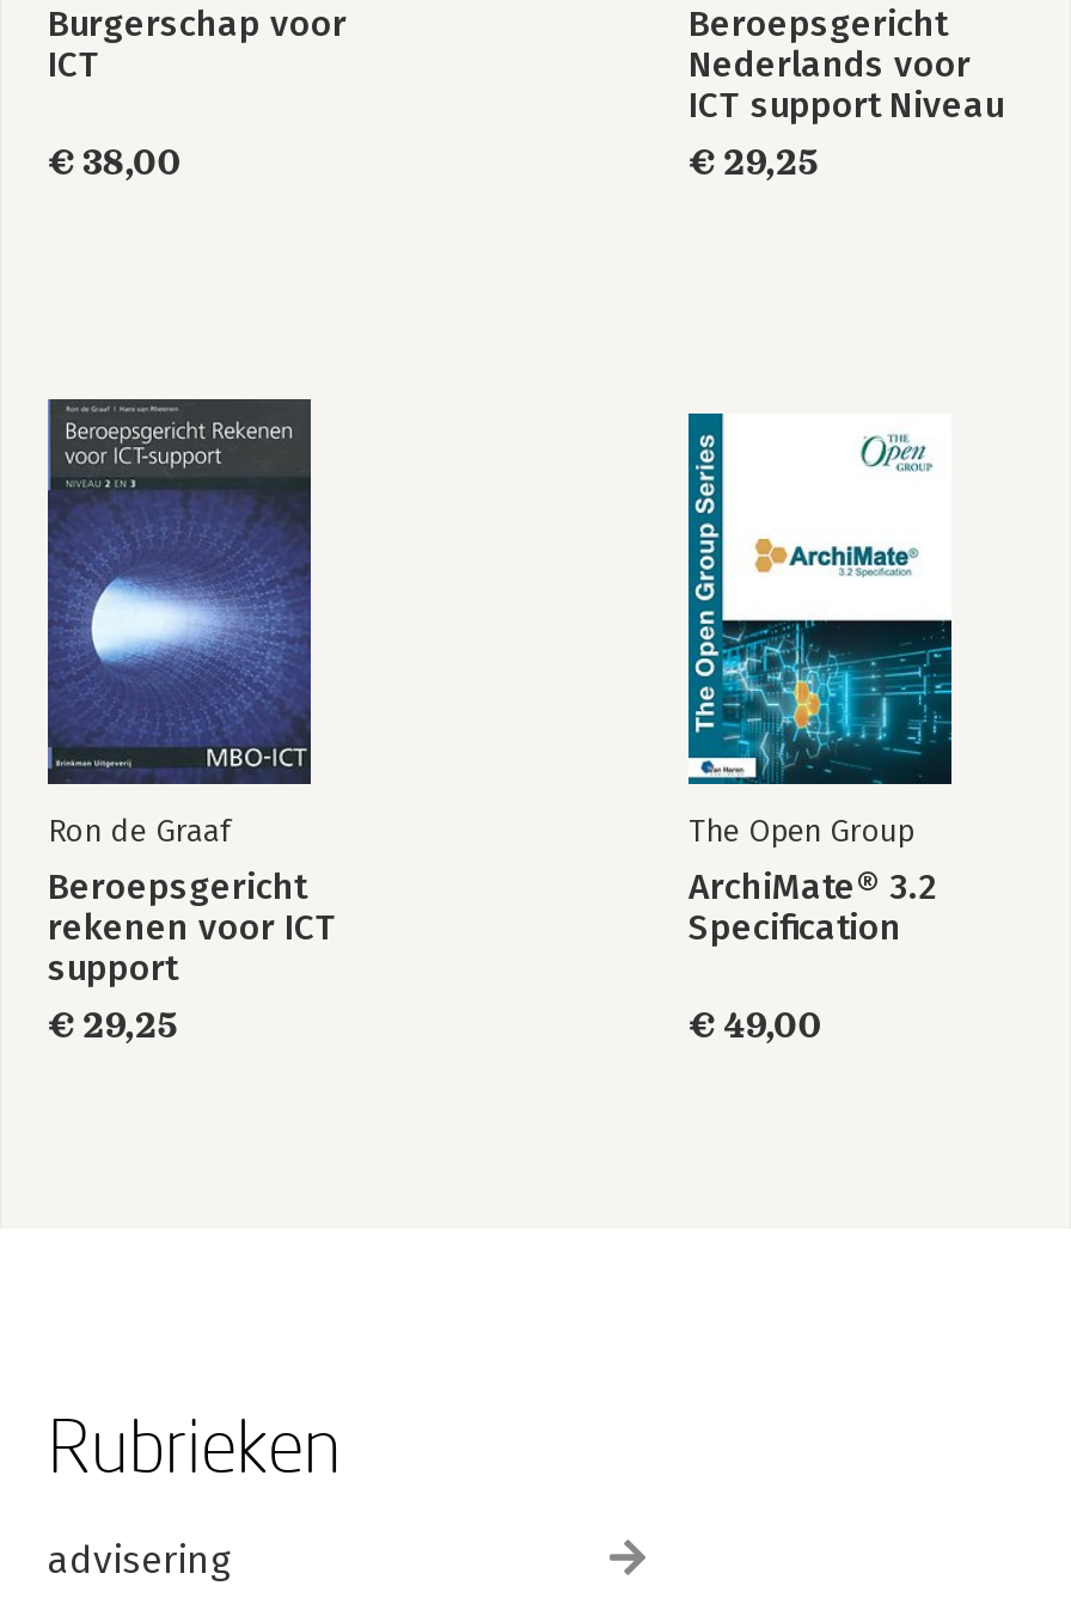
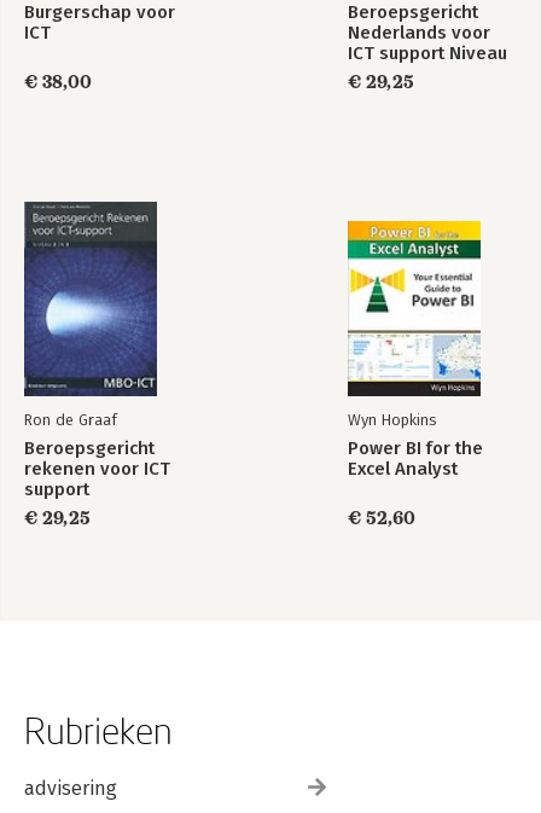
- [image]
- The Open Group
- ArchiMate® 3.2
- Specification
+ [image]
+ Wyn Hopkins
+ Power BI for the
+ Excel Analyst

- € 49,00
+ € 52,60
